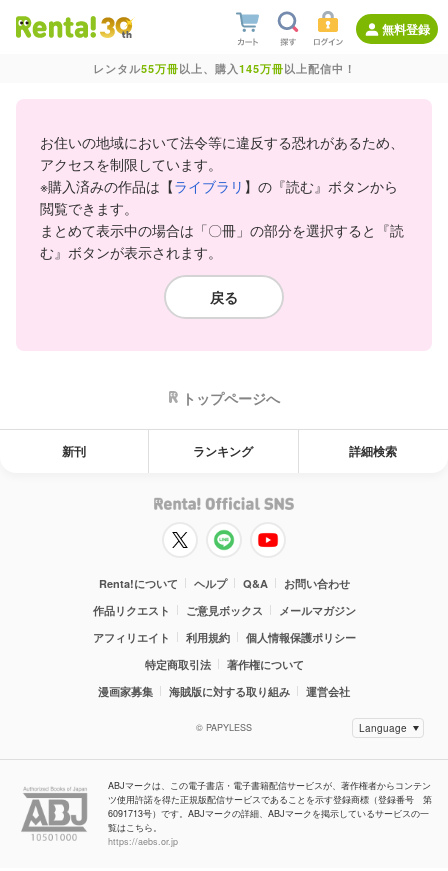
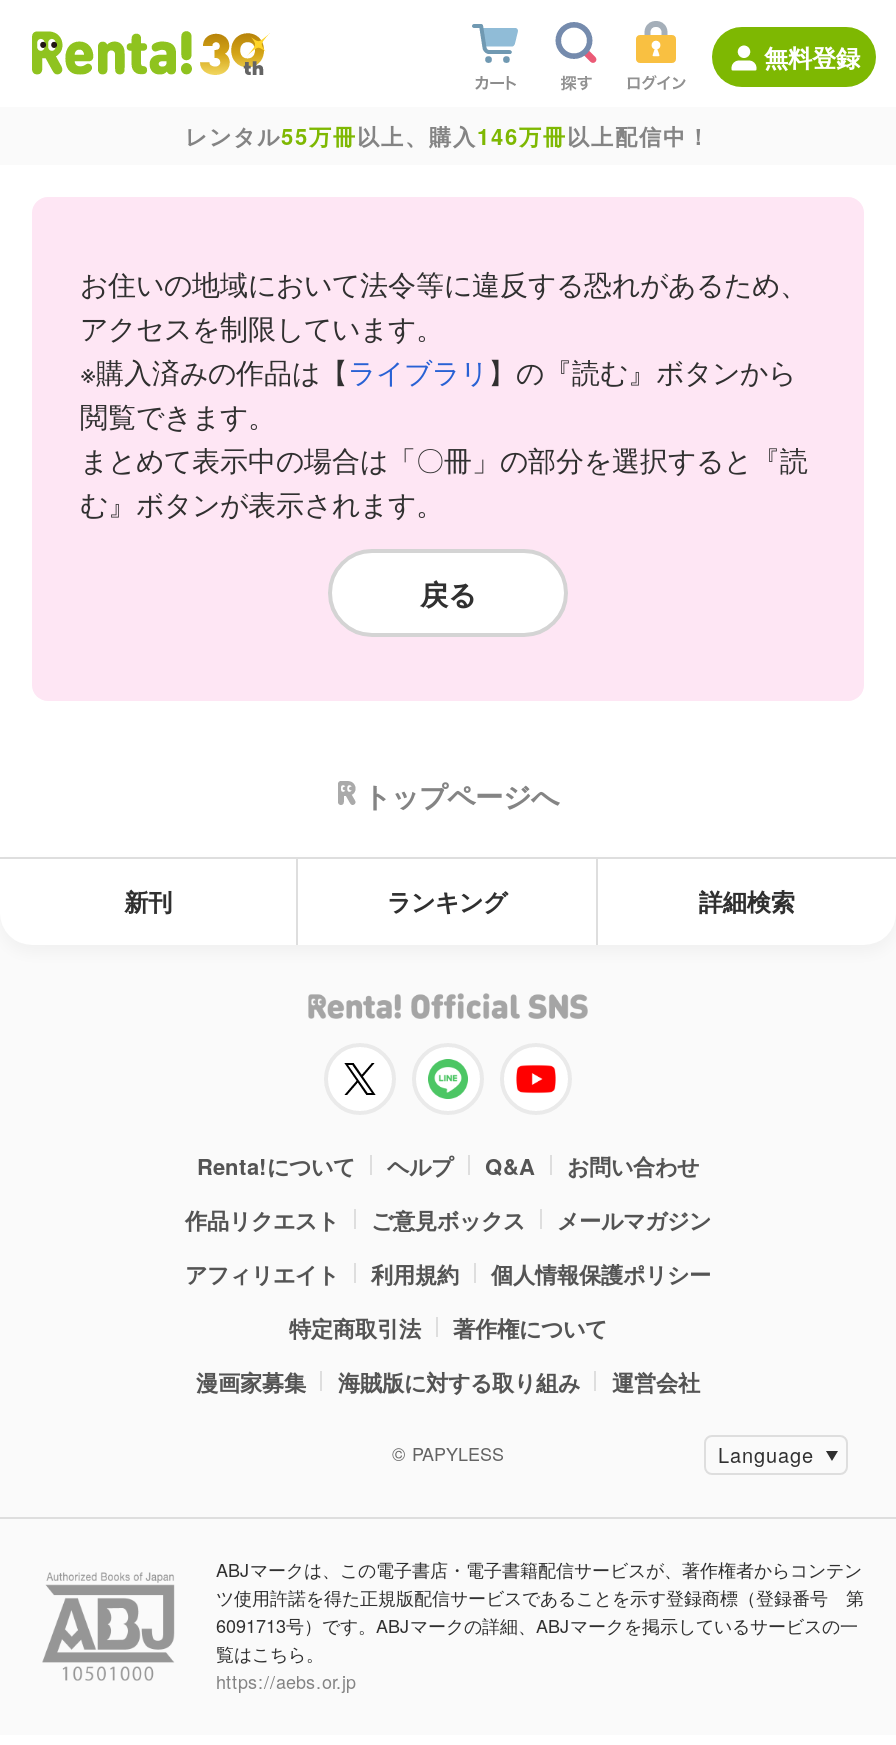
- レンタル55万冊以上、購入145万冊以上配信中！
+ レンタル55万冊以上、購入146万冊以上配信中！
